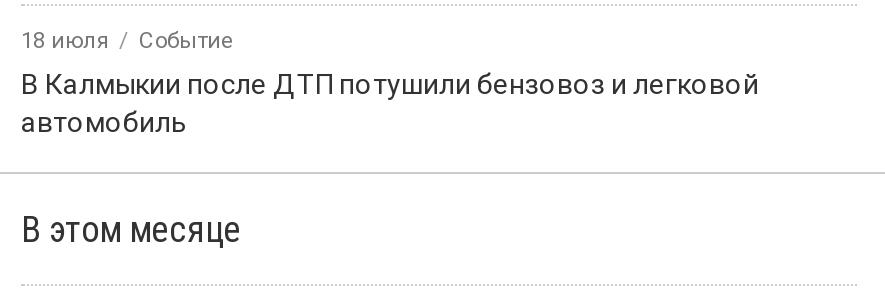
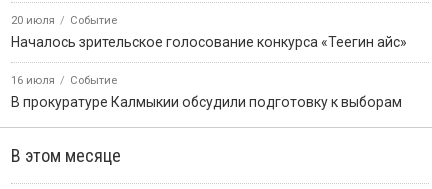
- 18 июля Событие
+ 20 июля Событие

- В Калмыкии после ДТП потушили бензовоз и легковой
- автомобиль
+ Началось зрительское голосование конкурса «Теегин айс»
+ 16 июля
+ Событие
+ В прокуратуре Калмыкии обсудили подготовку к выборам
